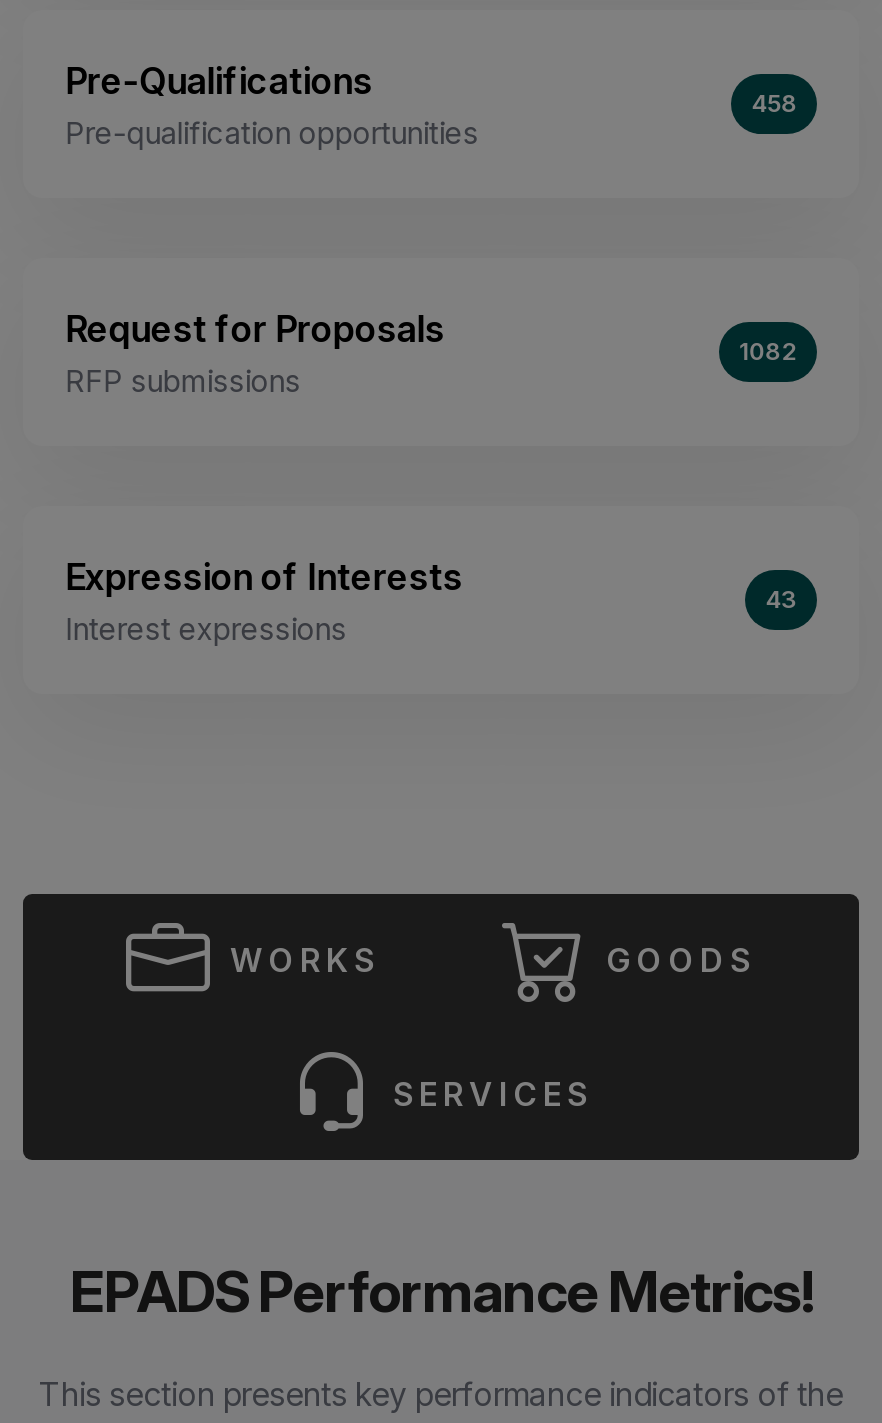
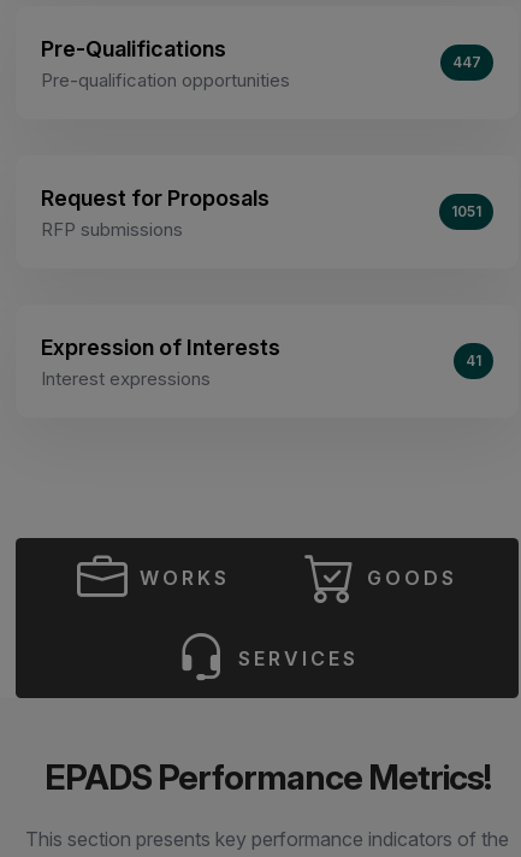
- 458
+ 447

- 1082
+ 1051

- 43
+ 41
